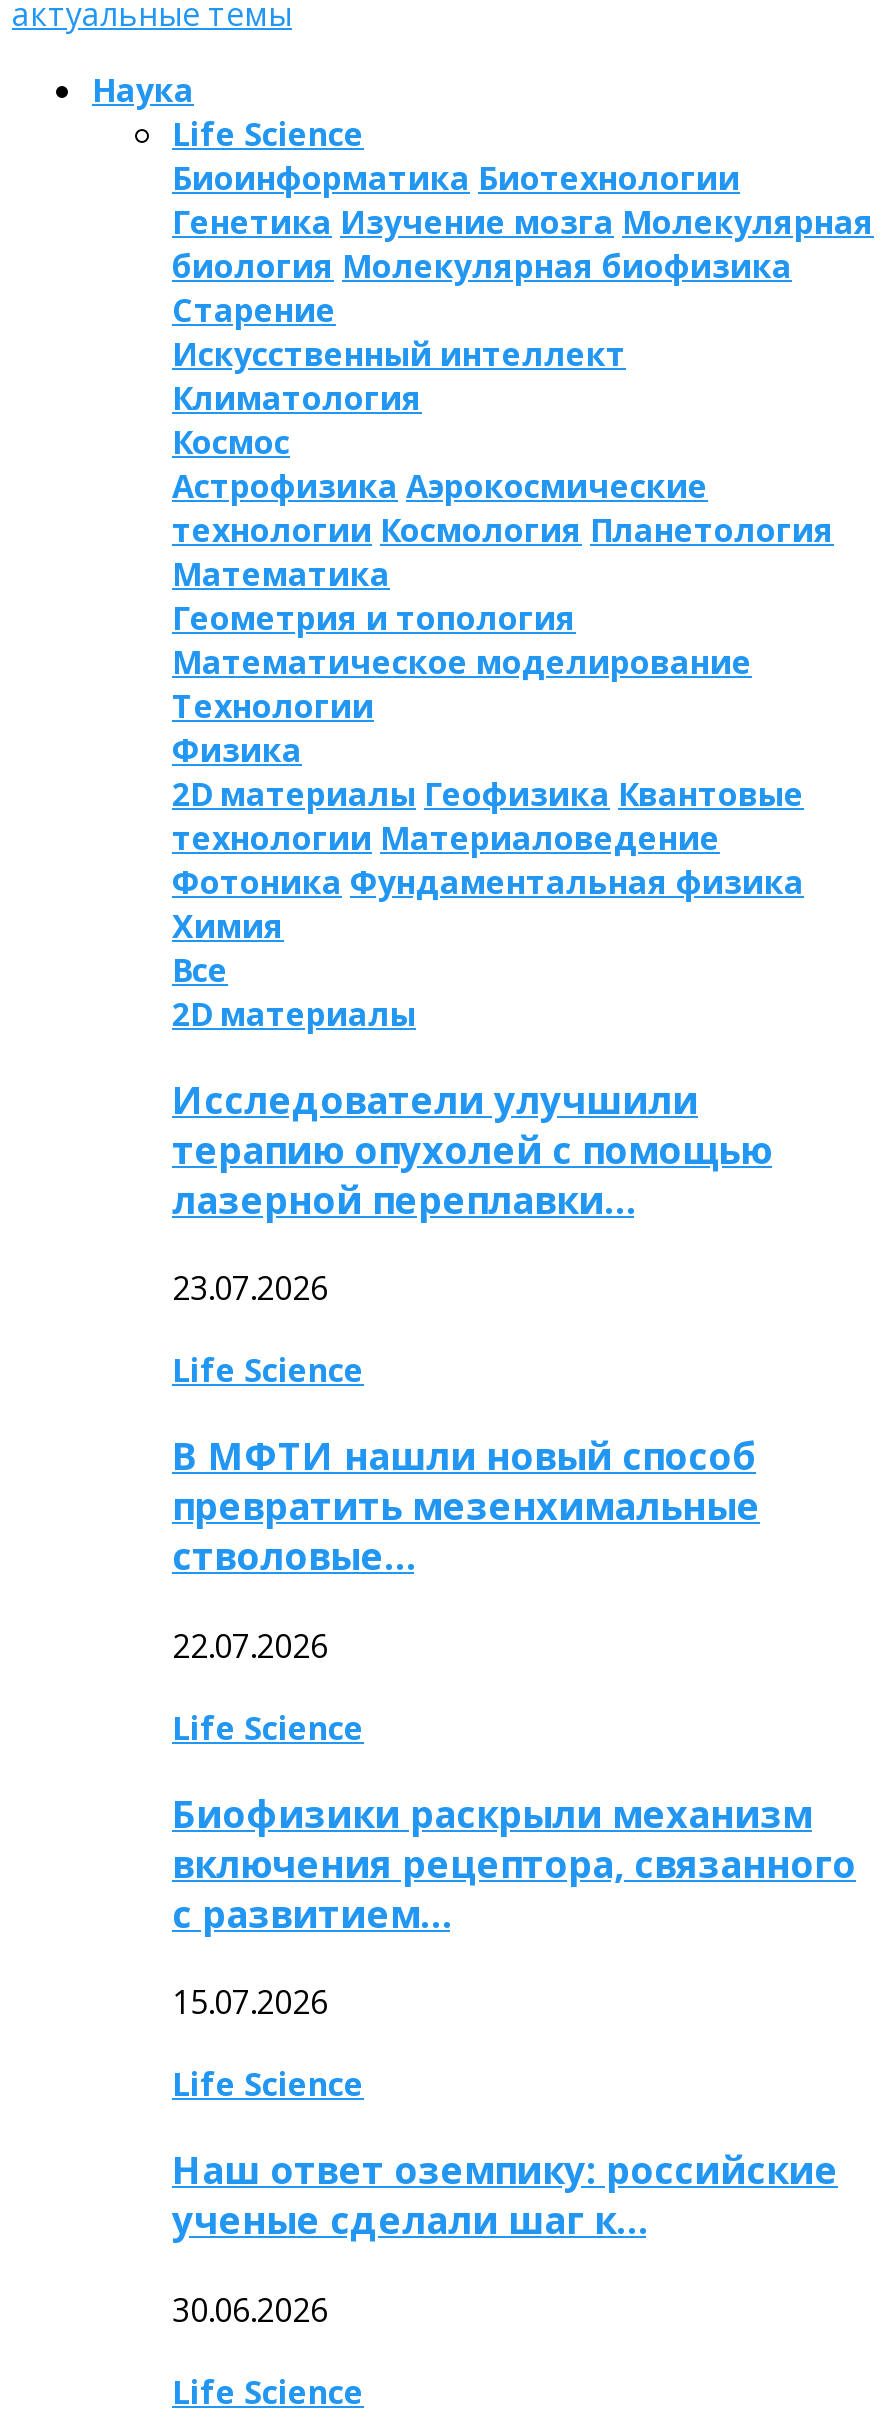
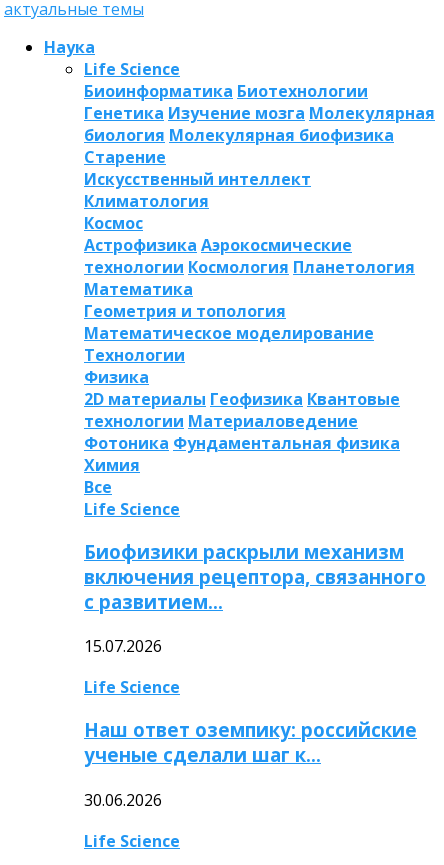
- 2D материалы
- Исследователи улучшили
- терапию опухолей с помощью
- лазерной переплавки…
- 23.07.2026
- Life Science
- В МФТИ нашли новый способ
- превратить мезенхимальные
- стволовые…
- 22.07.2026
